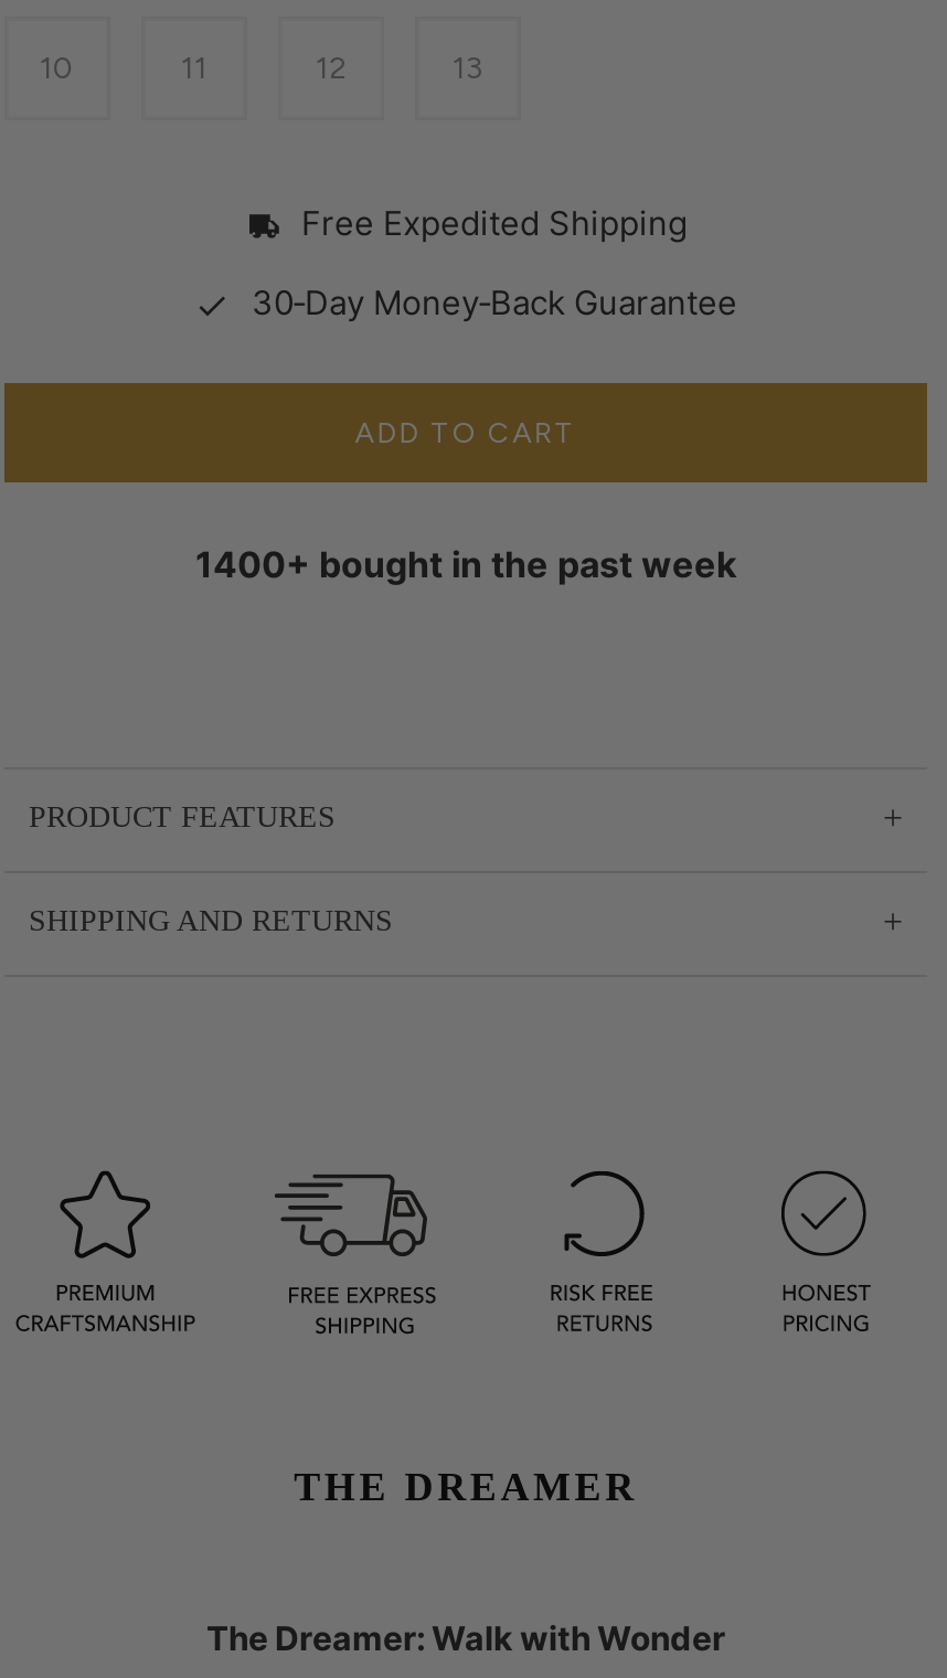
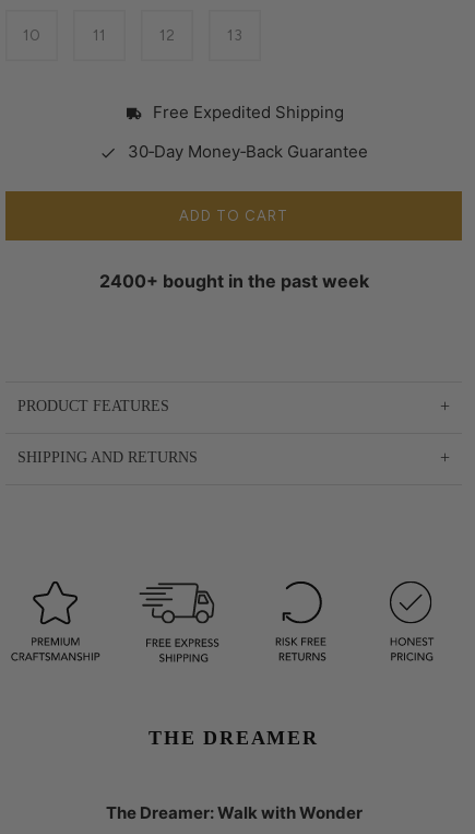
- 1400+ bought in the past week
+ 2400+ bought in the past week
